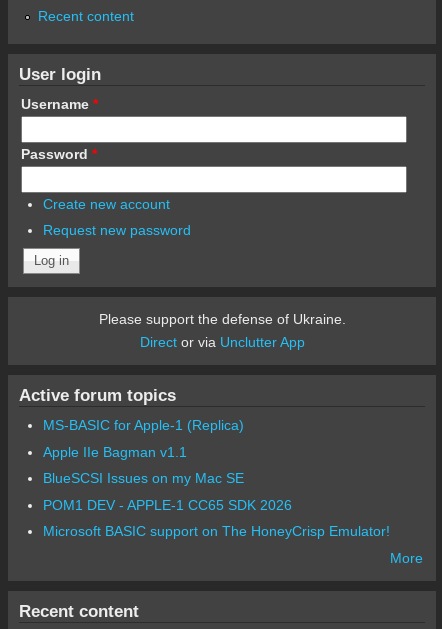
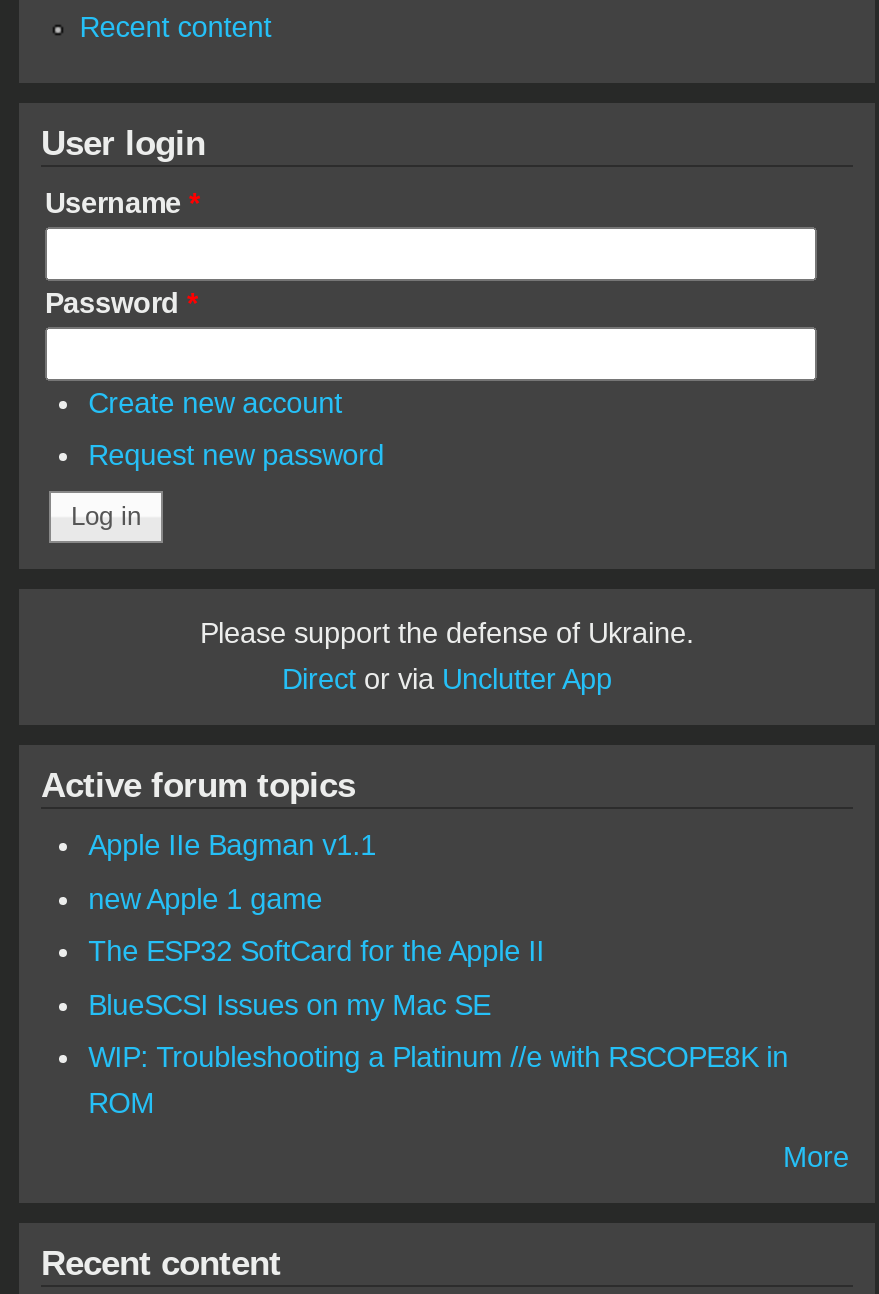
- MS-BASIC for Apple-1 (Replica)

moved up: Apple IIe Bagman v1.1

+ new Apple 1 game
+ The ESP32 SoftCard for the Apple II

- POM1 DEV - APPLE-1 CC65 SDK 2026
- Microsoft BASIC support on The HoneyCrisp Emulator!
+ WIP: Troubleshooting a Platinum //e with RSCOPE8K in
+ ROM
